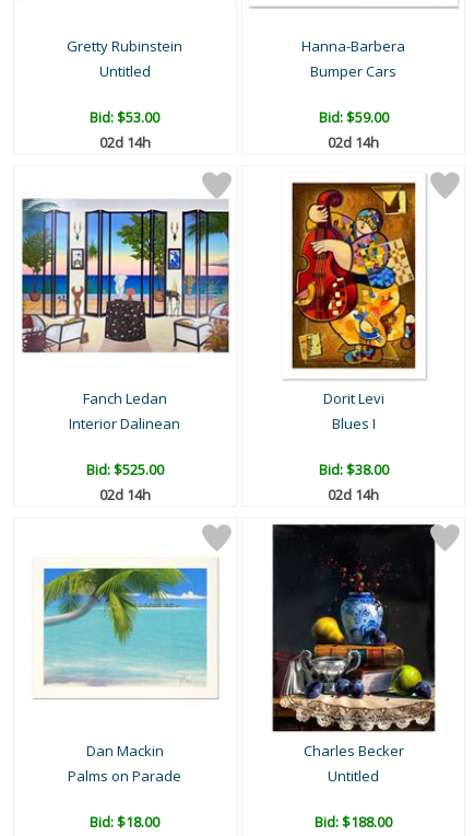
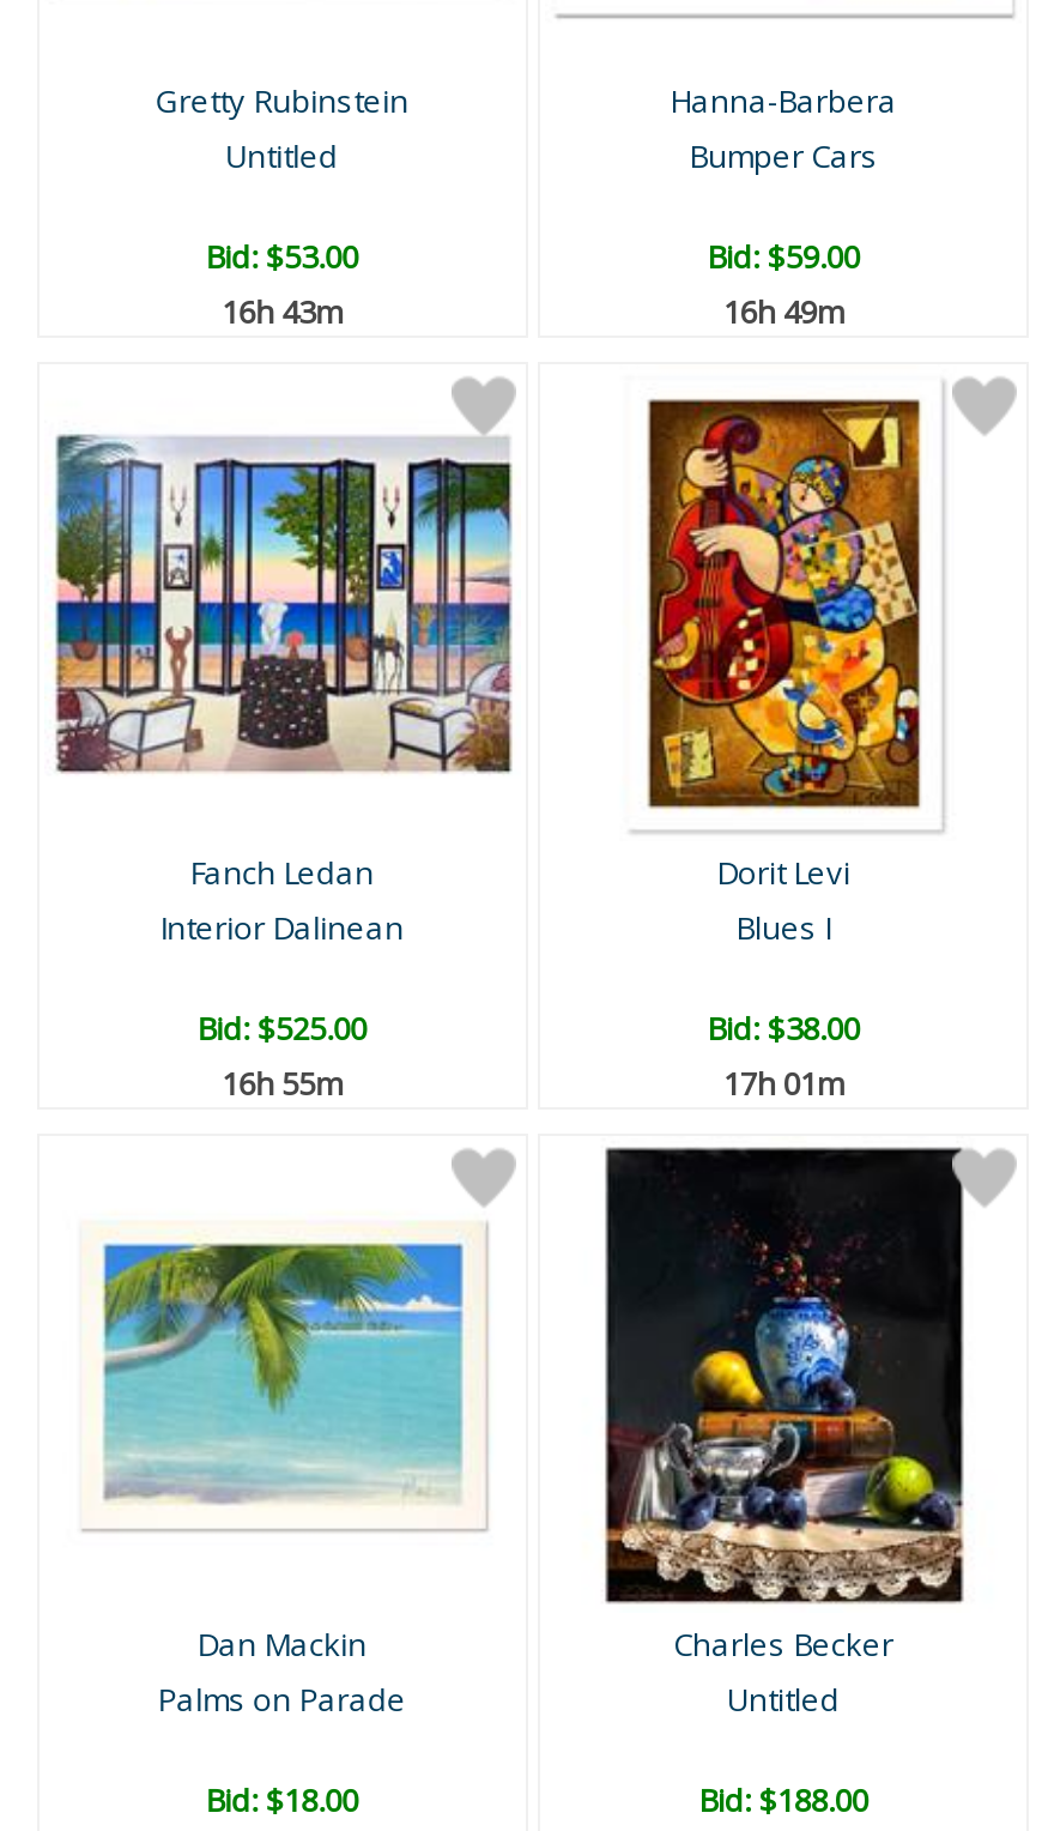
- 02d 14h
+ 16h 43m

- 02d 14h
+ 16h 49m

- 02d 14h
+ 16h 55m

- 02d 14h
+ 17h 01m
